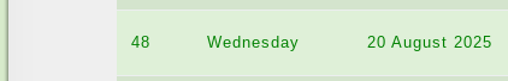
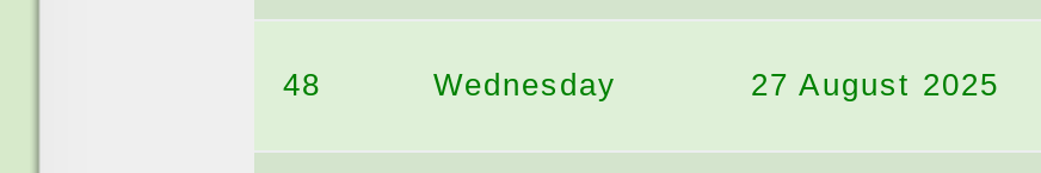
- 20 August 2025
+ 27 August 2025
